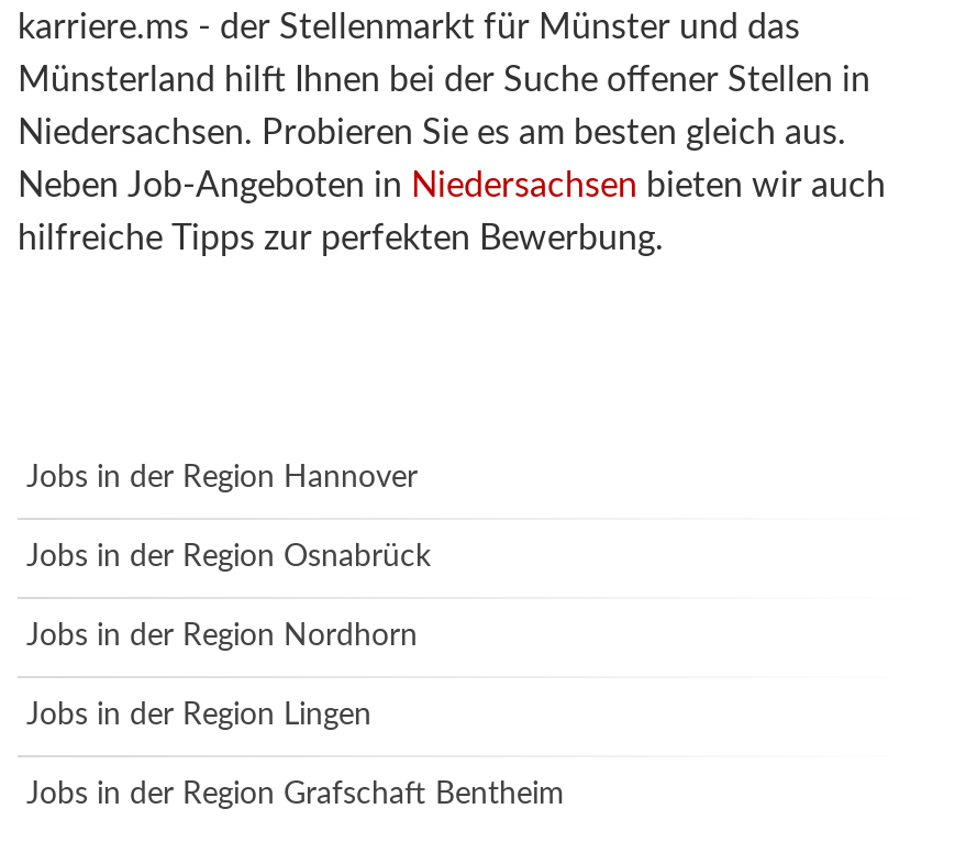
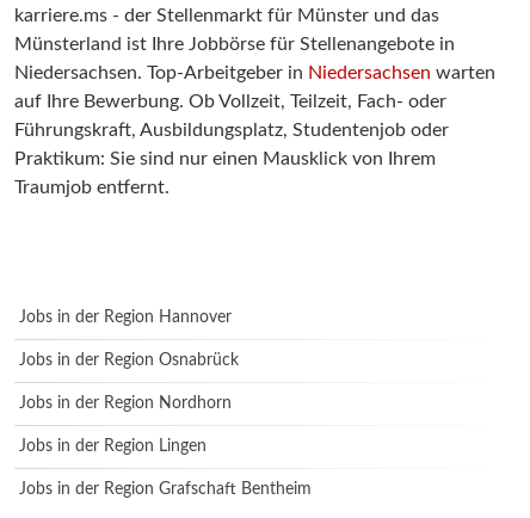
- Münsterland hilft Ihnen bei der Suche offener Stellen in
- Niedersachsen. Probieren Sie es am besten gleich aus.
- Neben Job-Angeboten in Niedersachsen bieten wir auch
- hilfreiche Tipps zur perfekten Bewerbung.
+ Münsterland ist Ihre Jobbörse für Stellenangebote in
+ Niedersachsen. Top-Arbeitgeber in Niedersachsen warten
+ auf Ihre Bewerbung. Ob Vollzeit, Teilzeit, Fach- oder
+ Führungskraft, Ausbildungsplatz, Studentenjob oder
+ Praktikum: Sie sind nur einen Mausklick von Ihrem
+ Traumjob entfernt.
